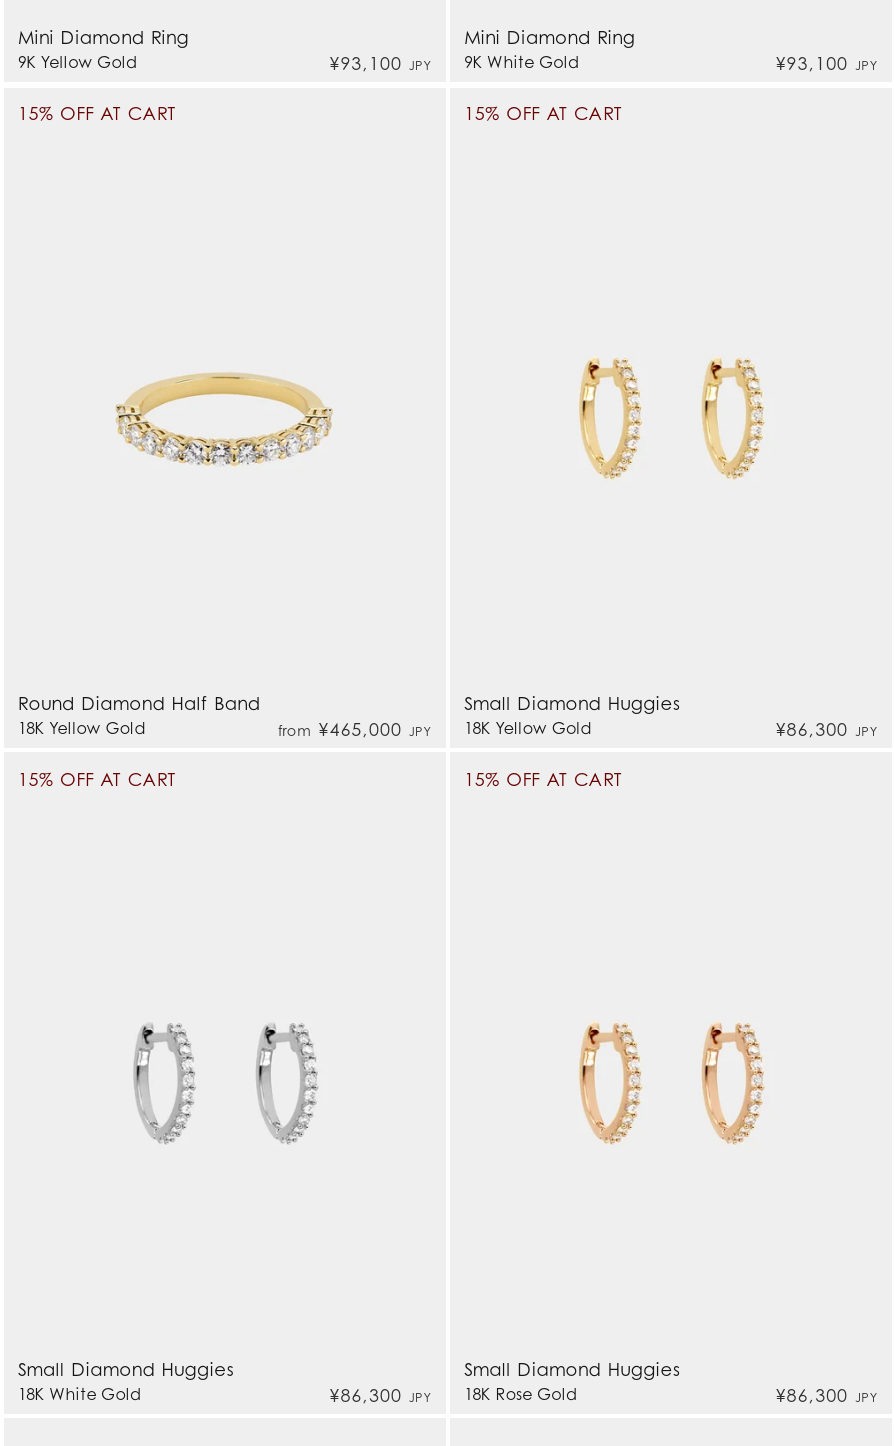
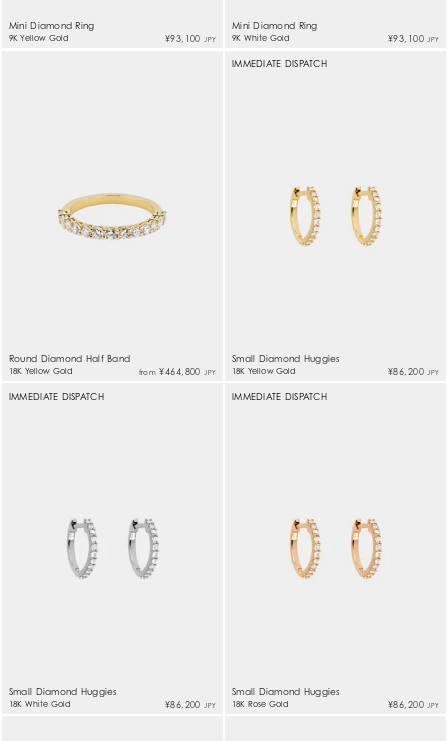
- 15% OFF AT CART

- 15% OFF AT CART
+ IMMEDIATE DISPATCH

- from ¥465,000 JPY 18K Yellow Gold
+ from ¥464,800 JPY 18K Yellow Gold

- ¥86,300 JPY
+ ¥86,200 JPY

- 15% OFF AT CART
+ IMMEDIATE DISPATCH

- 15% OFF AT CART
+ IMMEDIATE DISPATCH

- ¥86,300 JPY 18K Rose Gold
+ ¥86,200 JPY 18K Rose Gold

- ¥86,300 JPY
+ ¥86,200 JPY
